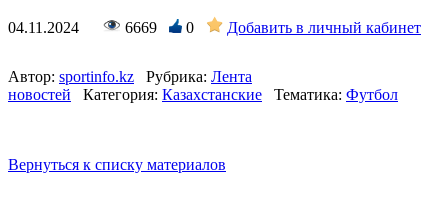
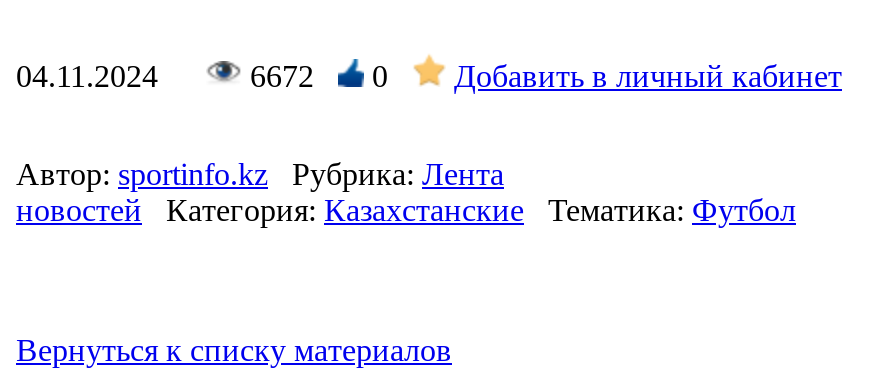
- 6669 0 Добавить в личный кабинет
+ 6672 0 Добавить в личный кабинет
